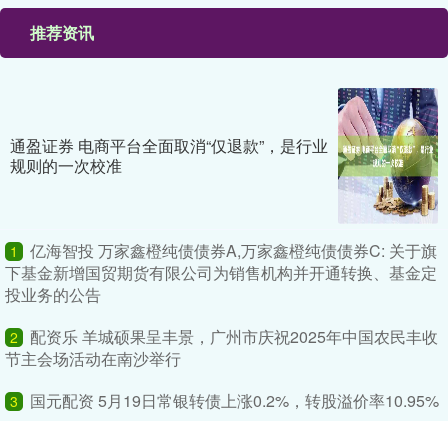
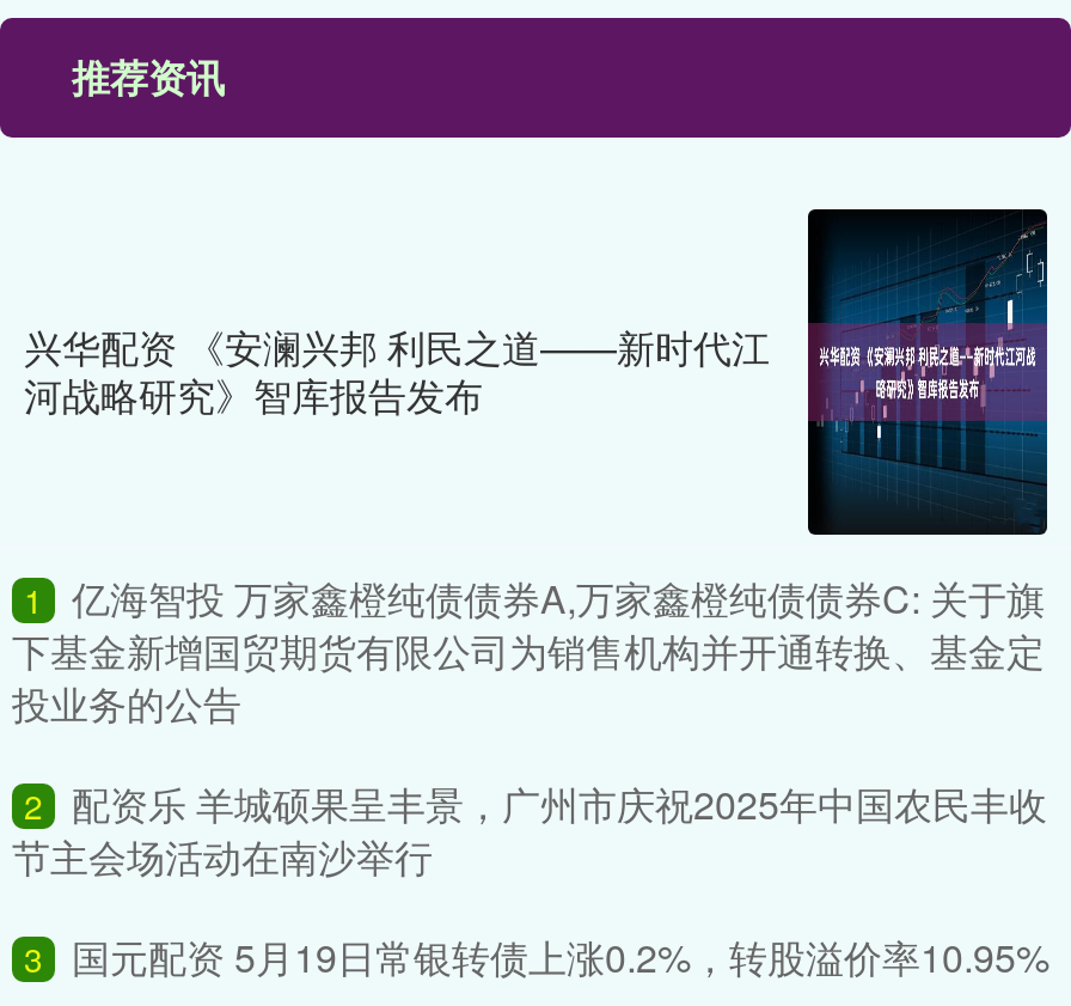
- [image]
- 通盈证券 电商平台全面取消“仅退款”，是行业
- 规则的一次校准
+ [image]
+ 兴华配资 《安澜兴邦 利民之道——新时代江
+ 河战略研究》智库报告发布
